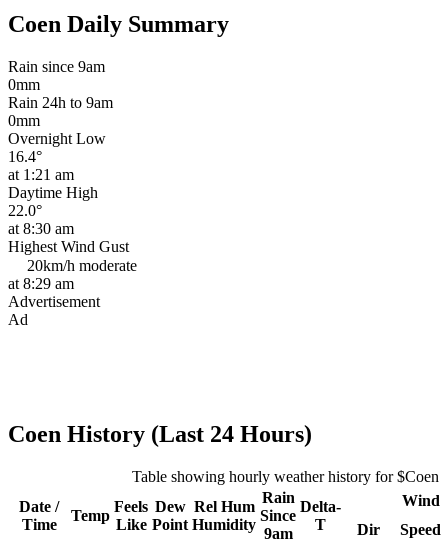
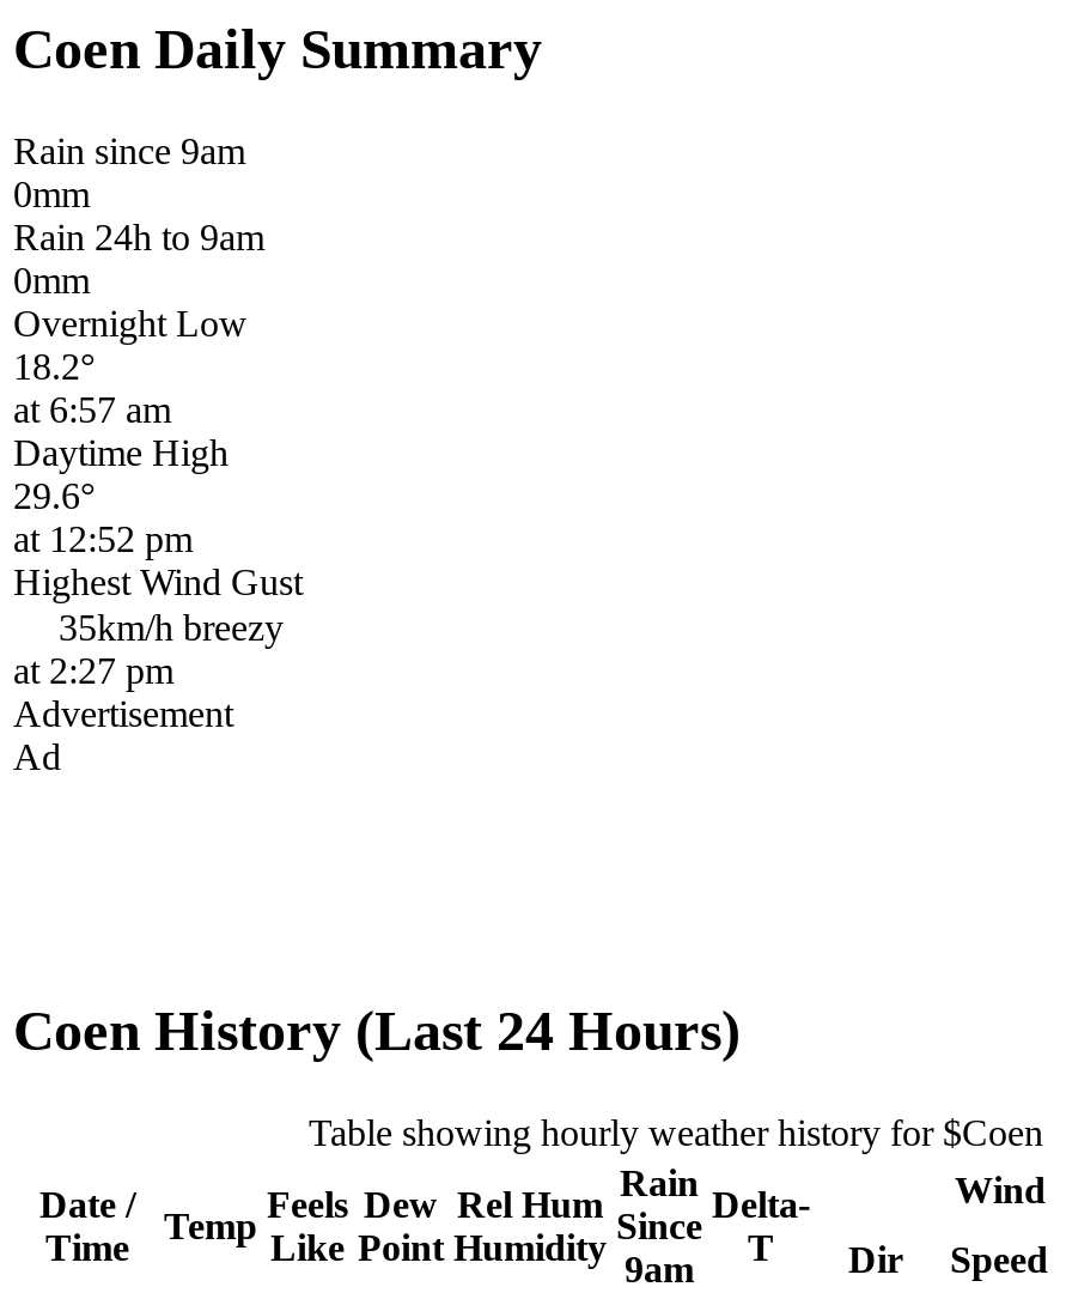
- 16.4°
+ 18.2°

- at 1:21 am
+ at 6:57 am

- 22.0°
+ 29.6°

- at 8:30 am
+ at 12:52 pm

- 20km/h moderate
- at 8:29 am
+ 35km/h breezy
+ at 2:27 pm
